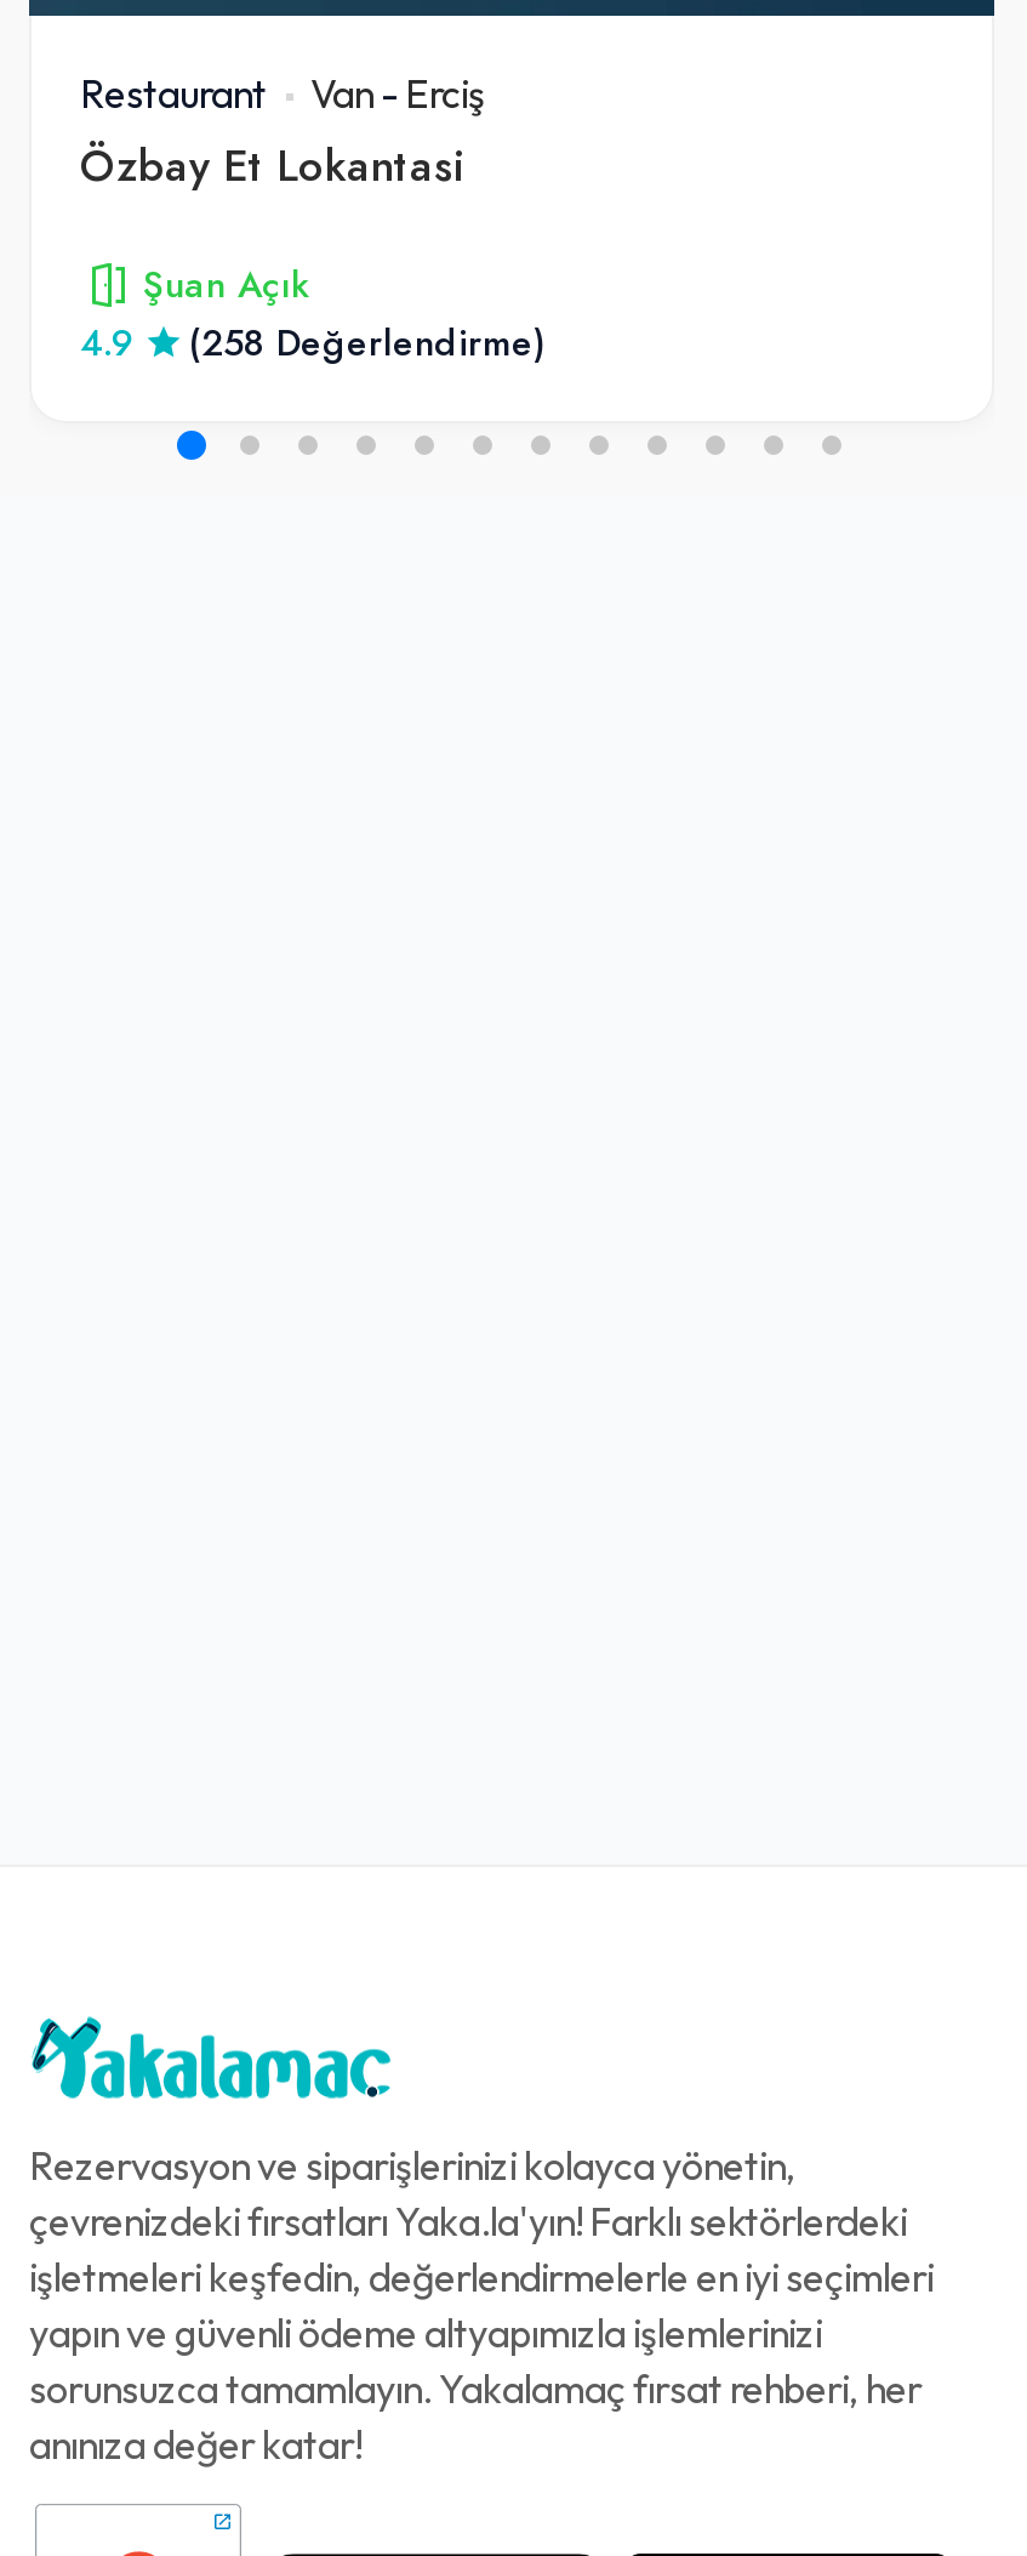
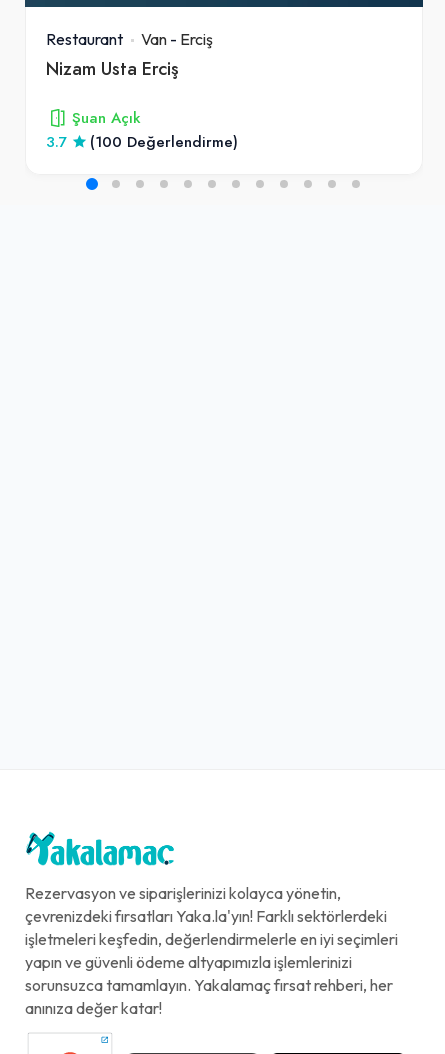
- Özbay Et Lokantasi
+ Nizam Usta Erciş

- 4.9
+ 3.7

- (258 Değerlendirme)
+ (100 Değerlendirme)
